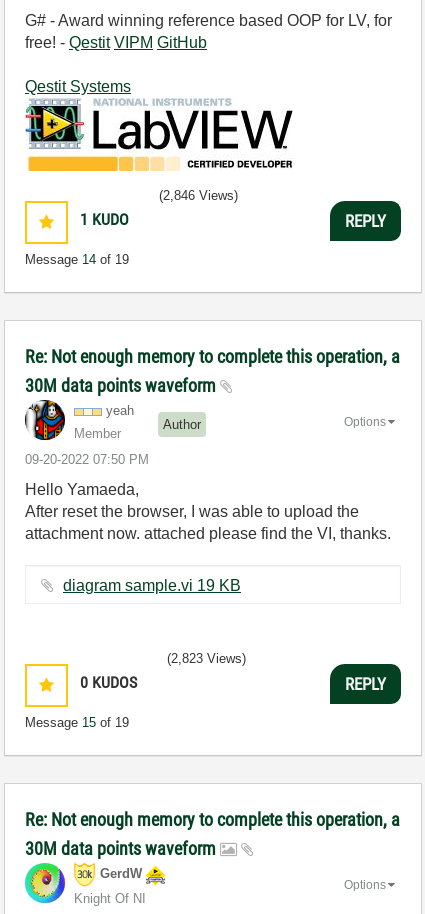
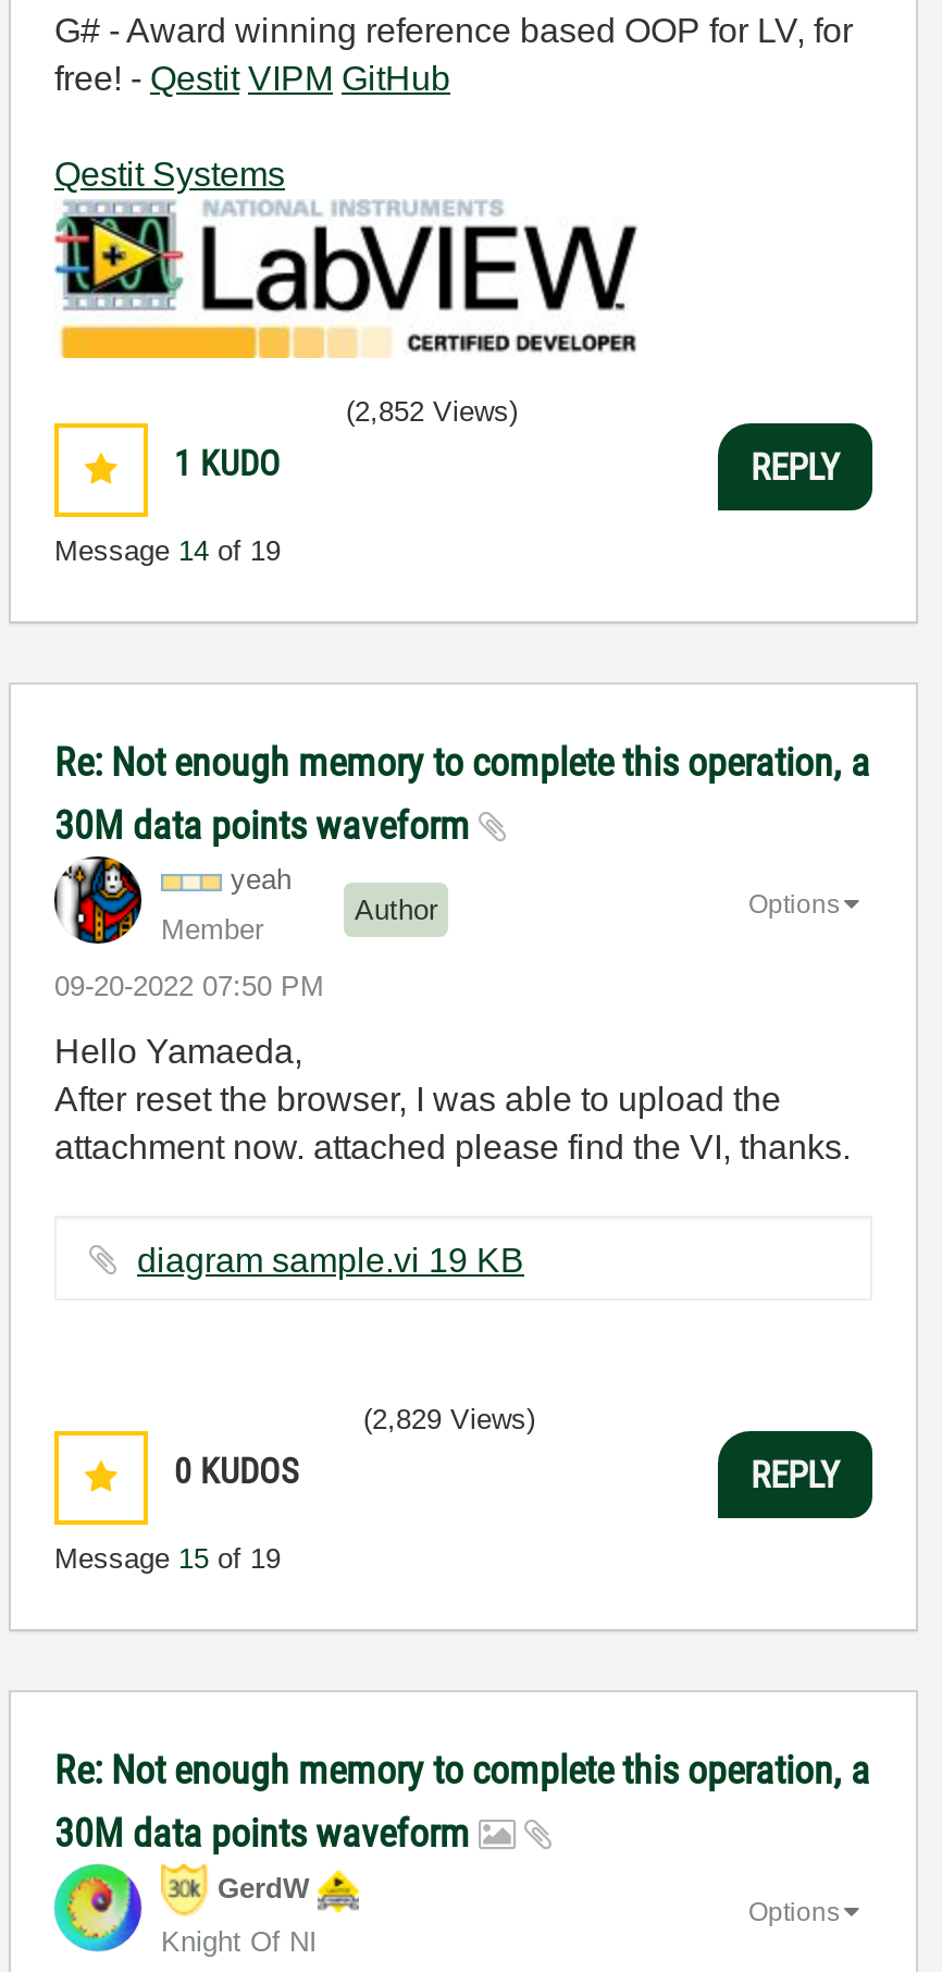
- (2,846 Views)
+ (2,852 Views)

- (2,823 Views)
+ (2,829 Views)
